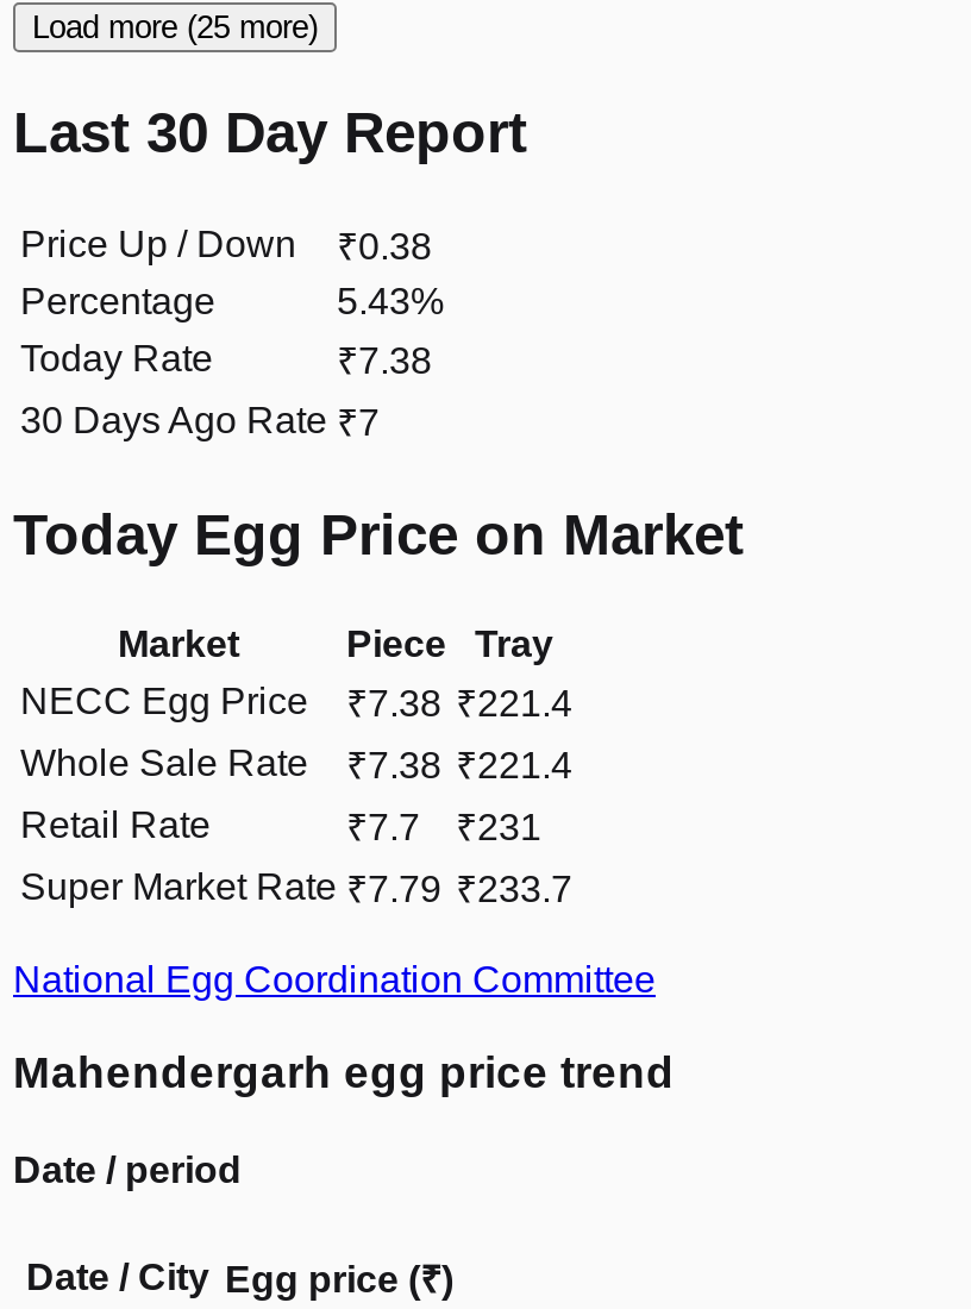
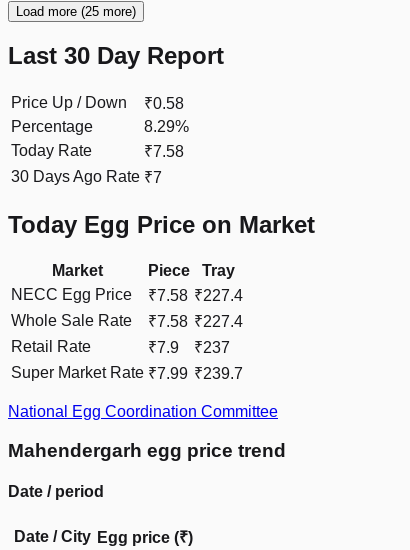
- Price Up / Down ₹0.38
+ Price Up / Down ₹0.58

- 5.43%
+ 8.29%

- ₹7.38
+ ₹7.58

- NECC Egg Price ₹7.38 ₹221.4
+ NECC Egg Price ₹7.58 ₹227.4

- Whole Sale Rate ₹7.38 ₹221.4
+ Whole Sale Rate ₹7.58 ₹227.4

- ₹7.7
+ ₹7.9

- ₹231
+ ₹237

- Super Market Rate ₹7.79 ₹233.7
+ Super Market Rate ₹7.99 ₹239.7
